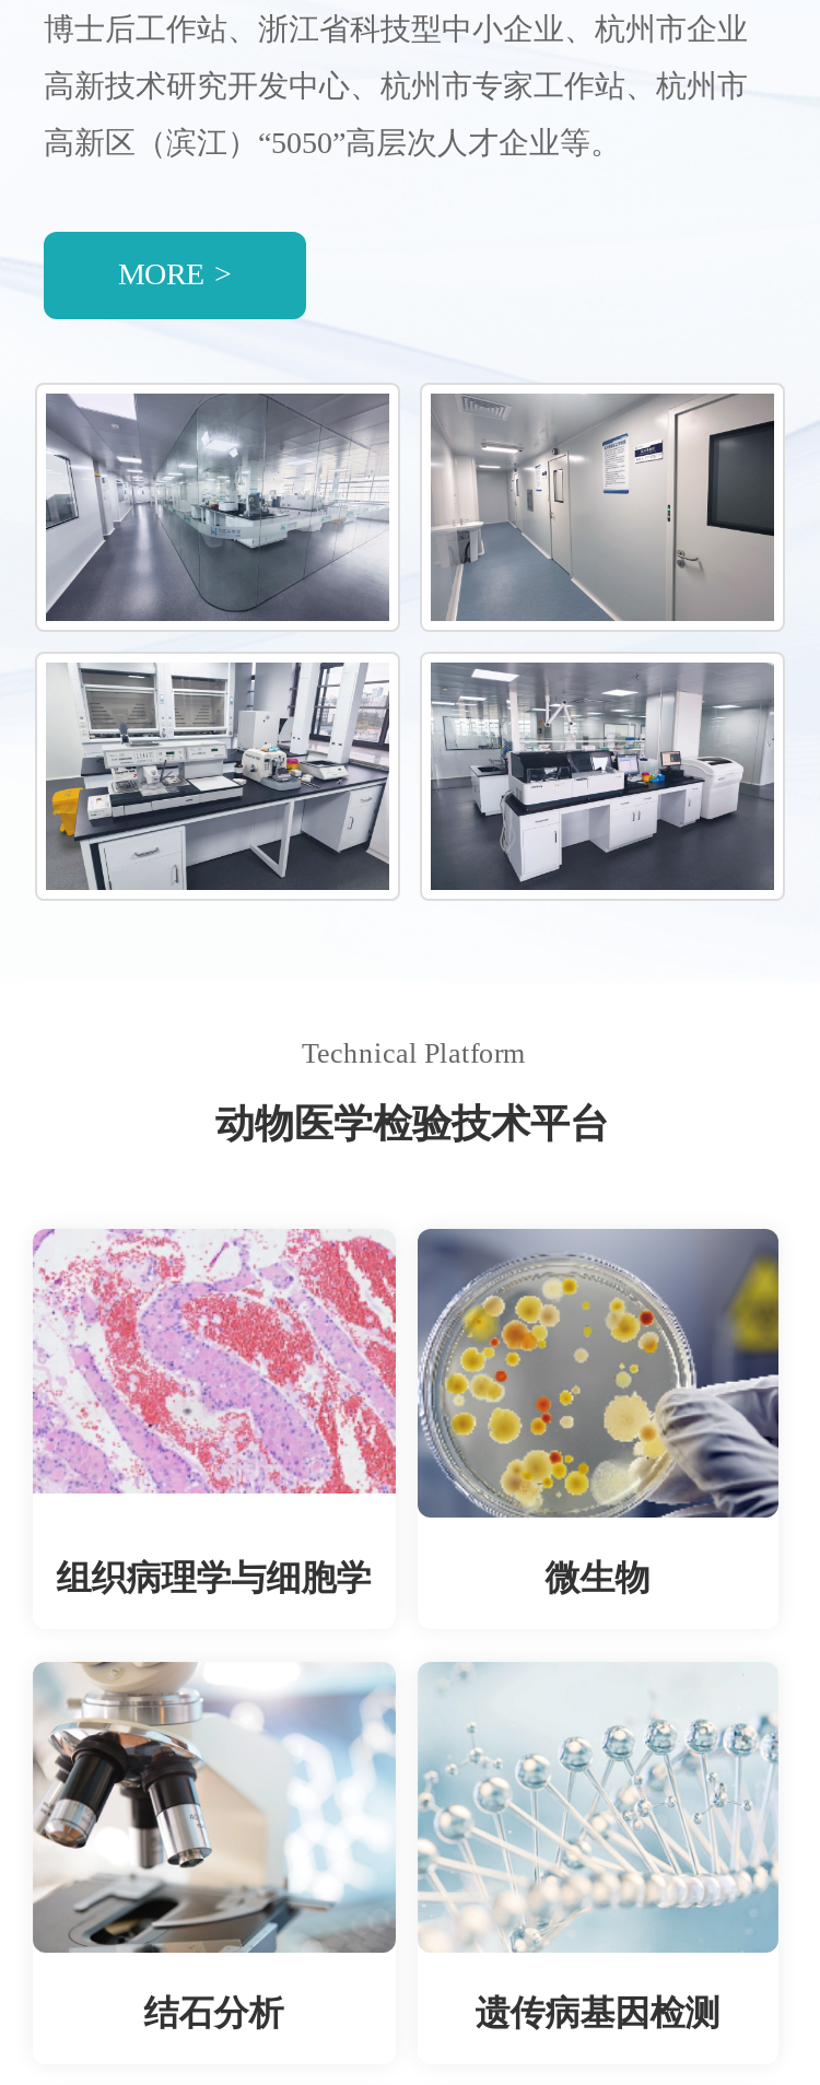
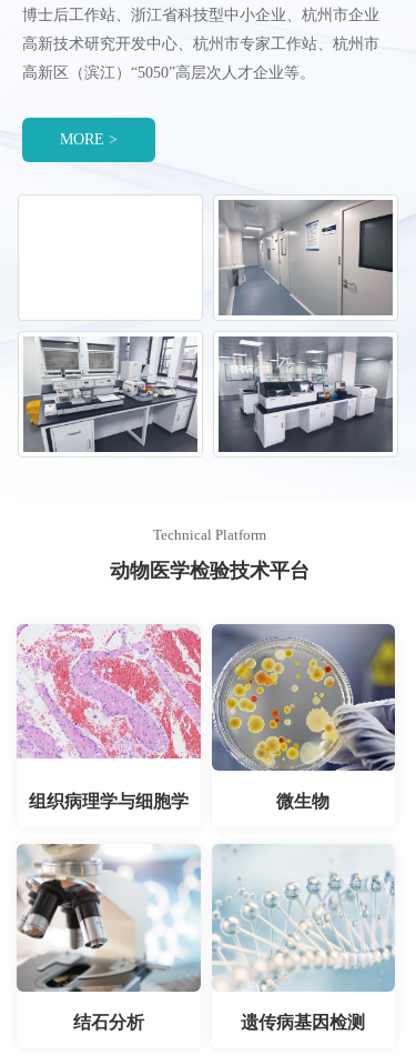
- [image]
